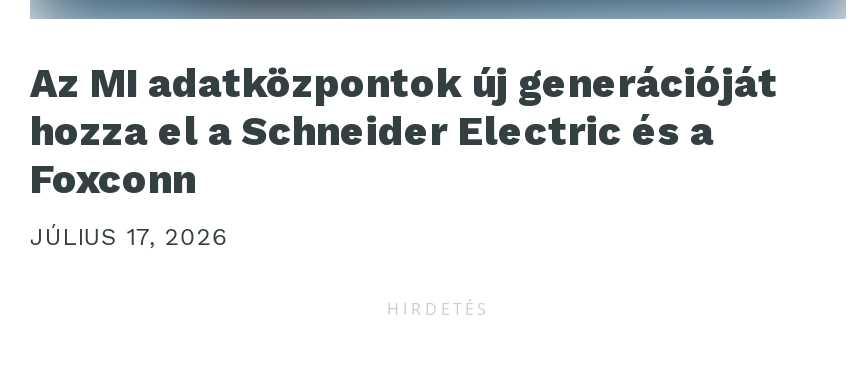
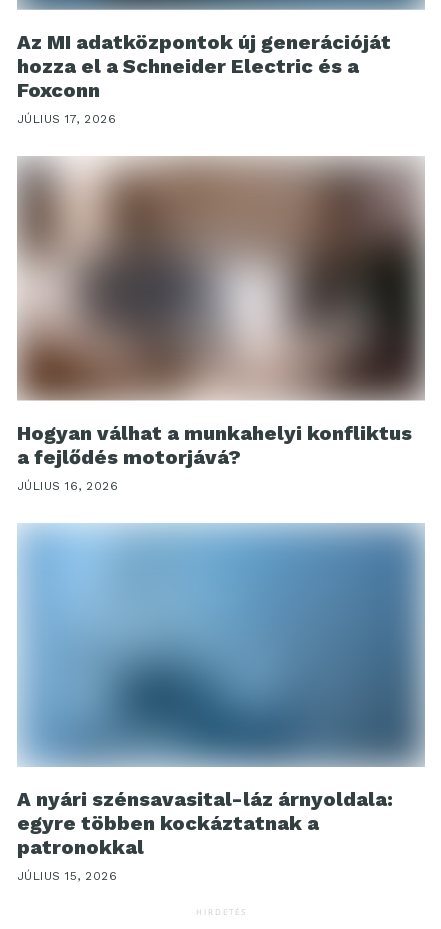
+ [image]
+ Hogyan válhat a munkahelyi konfliktus
+ a fejlődés motorjává?
+ JÚLIUS 16, 2026

+ [image]
+ A nyári szénsavasital-láz árnyoldala:
+ egyre többen kockáztatnak a
+ patronokkal
+ JÚLIUS 15, 2026
